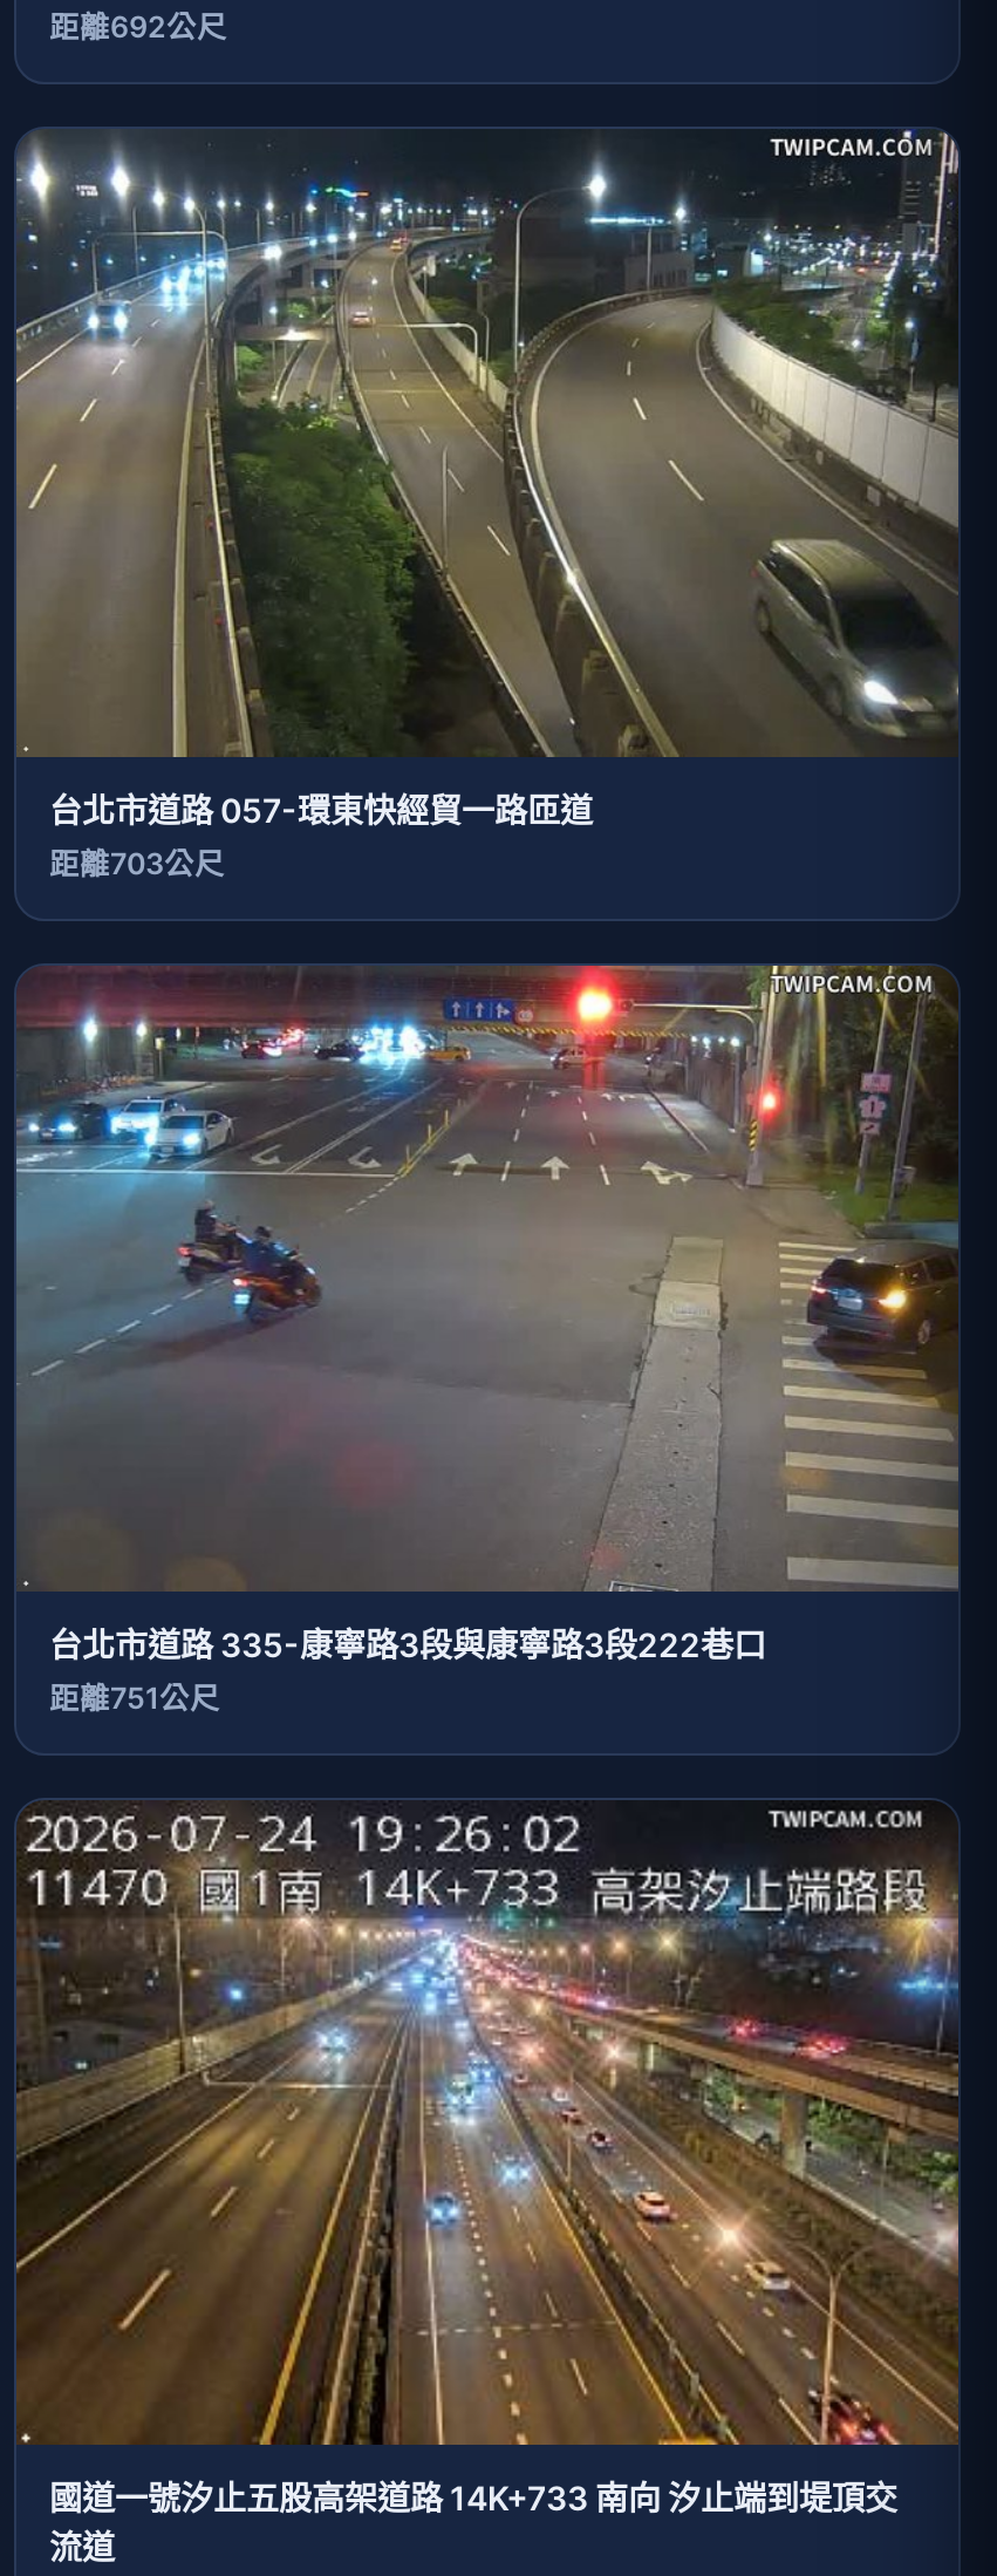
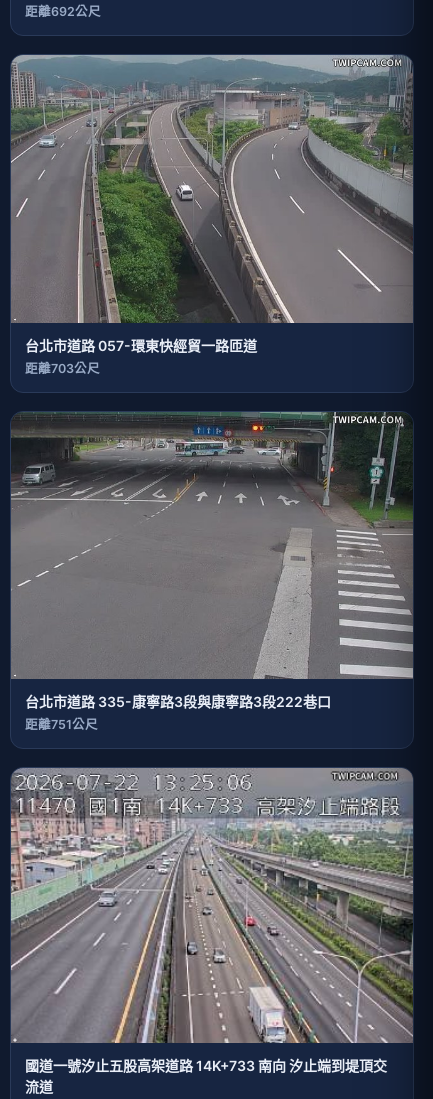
- [image]
+ [image]

- [image]
+ [image]

- [image]
+ [image]
